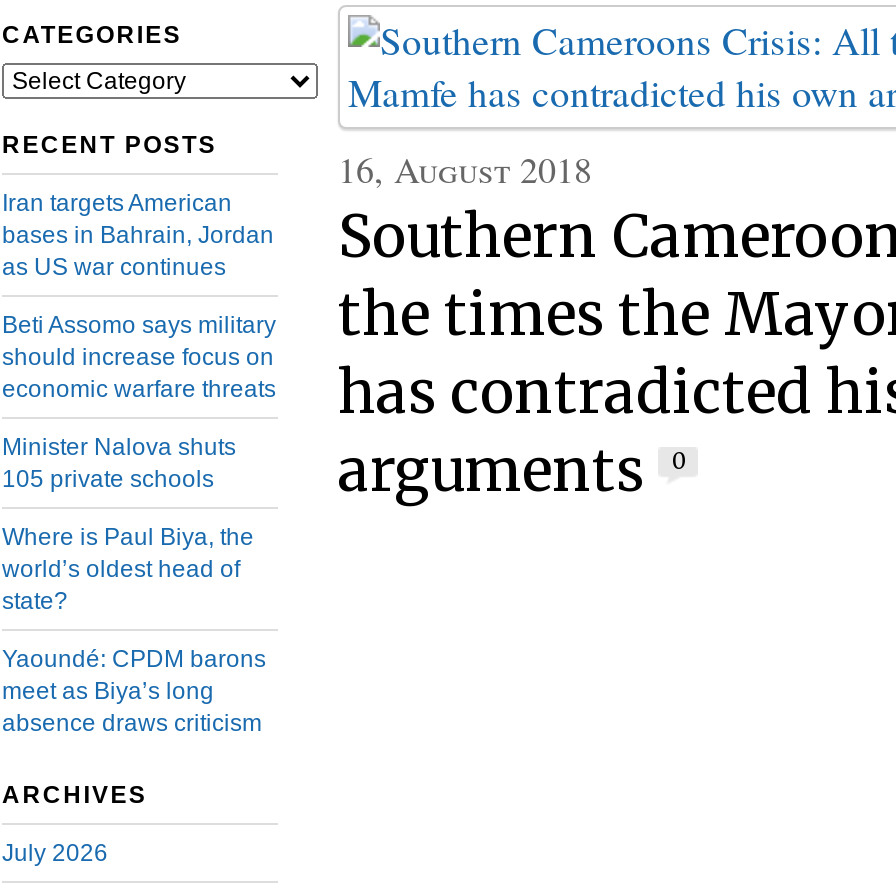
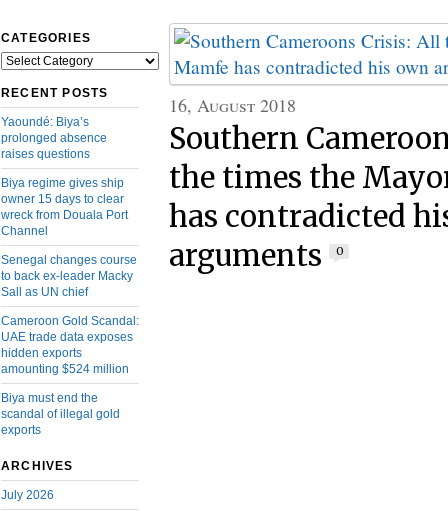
- Iran targets American
- bases in Bahrain, Jordan
- as US war continues
+ Yaoundé: Biya’s
+ prolonged absence
+ raises questions

- Beti Assomo says military
- should increase focus on
- economic warfare threats
+ Biya regime gives ship
+ owner 15 days to clear
+ wreck from Douala Port
+ Channel

- Minister Nalova shuts
- 105 private schools
+ Senegal changes course
+ to back ex-leader Macky
+ Sall as UN chief

- Where is Paul Biya, the
- world’s oldest head of
- state?
+ Cameroon Gold Scandal:
+ UAE trade data exposes
+ hidden exports
+ amounting $524 million

- Yaoundé: CPDM barons
- meet as Biya’s long
- absence draws criticism
+ Biya must end the
+ scandal of illegal gold
+ exports
